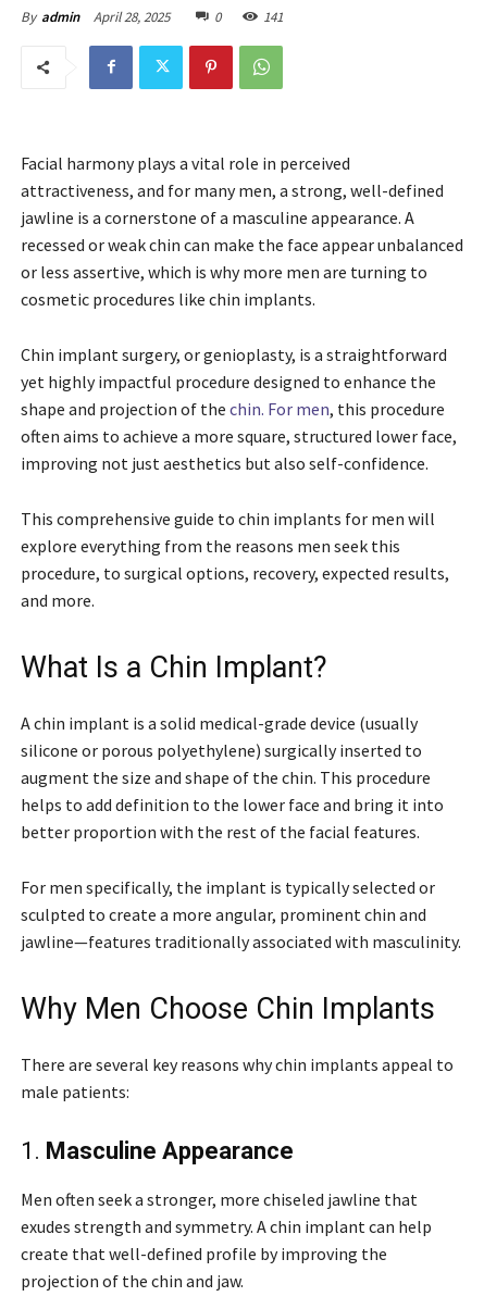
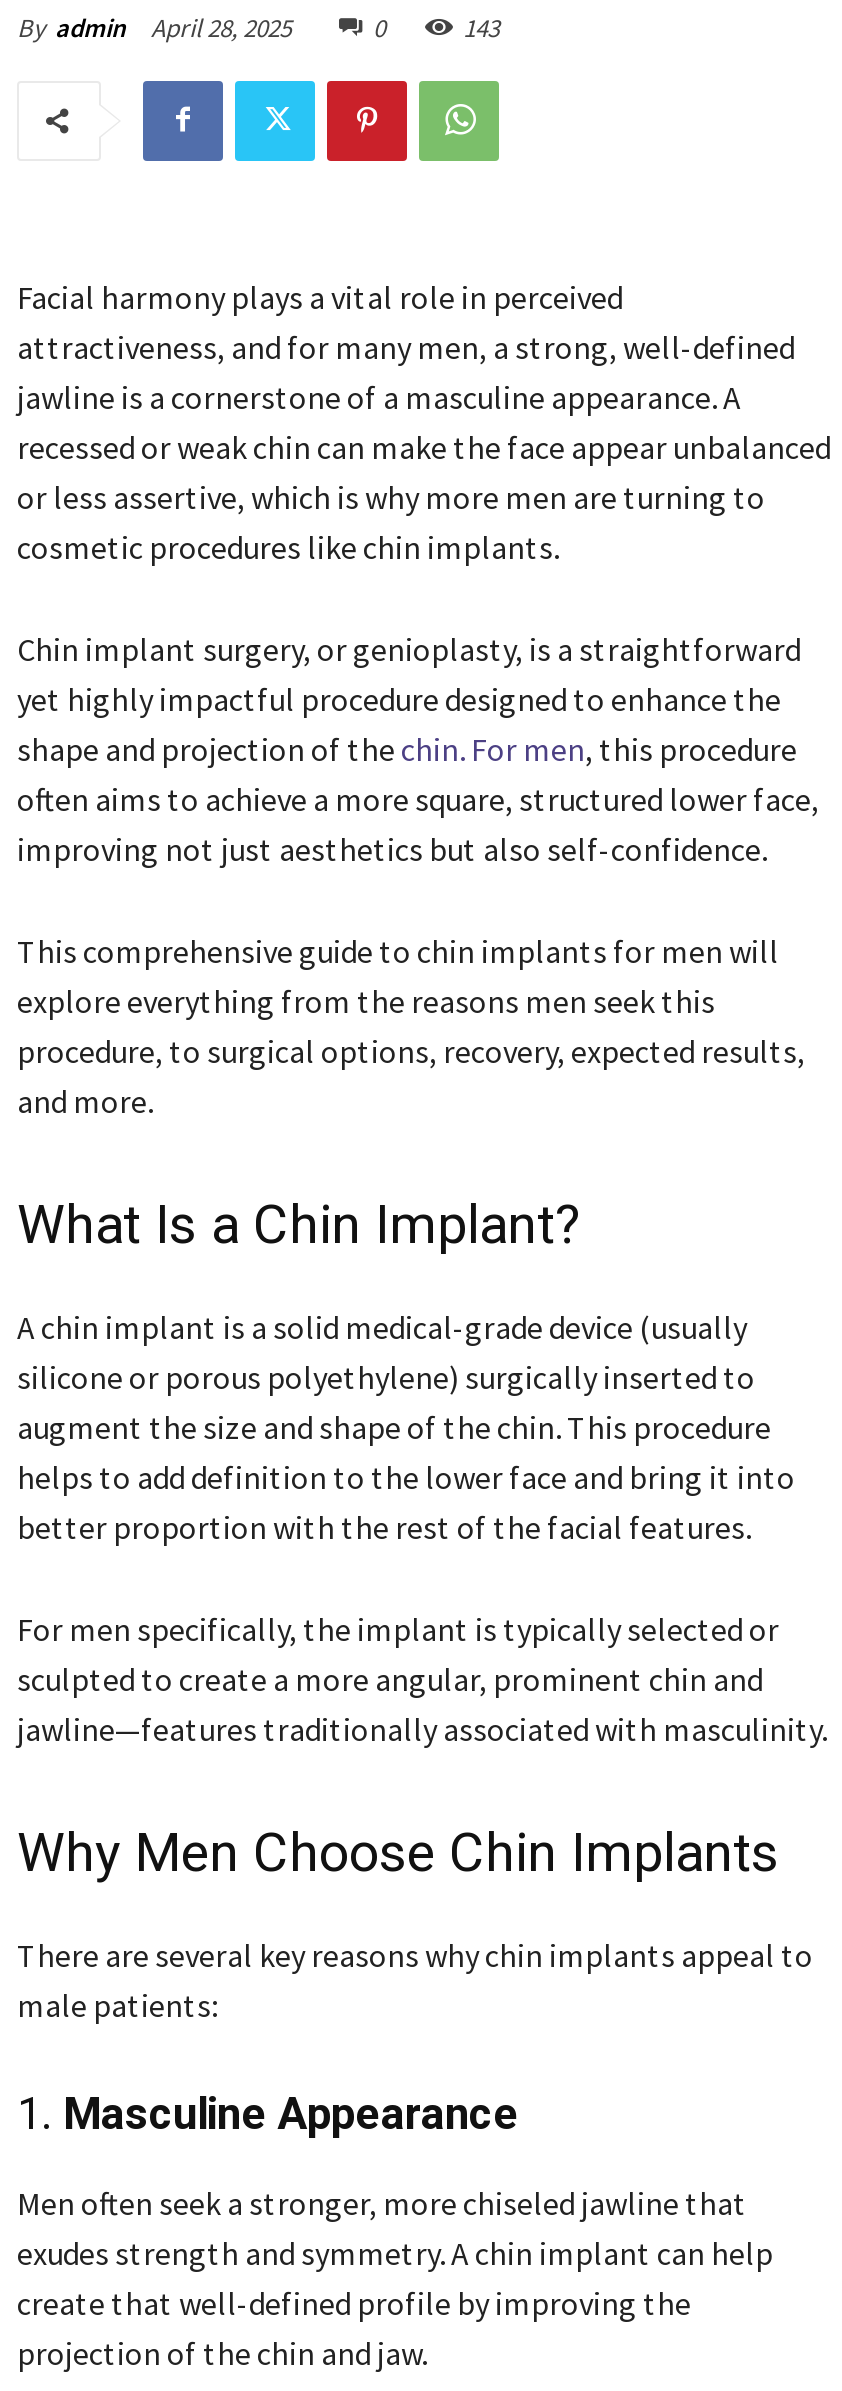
- 141
+ 143
